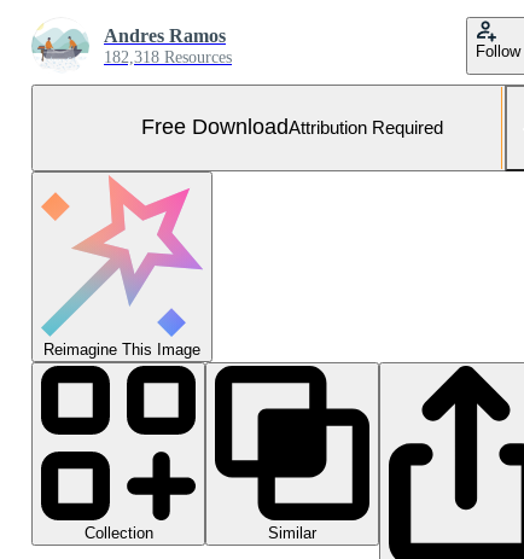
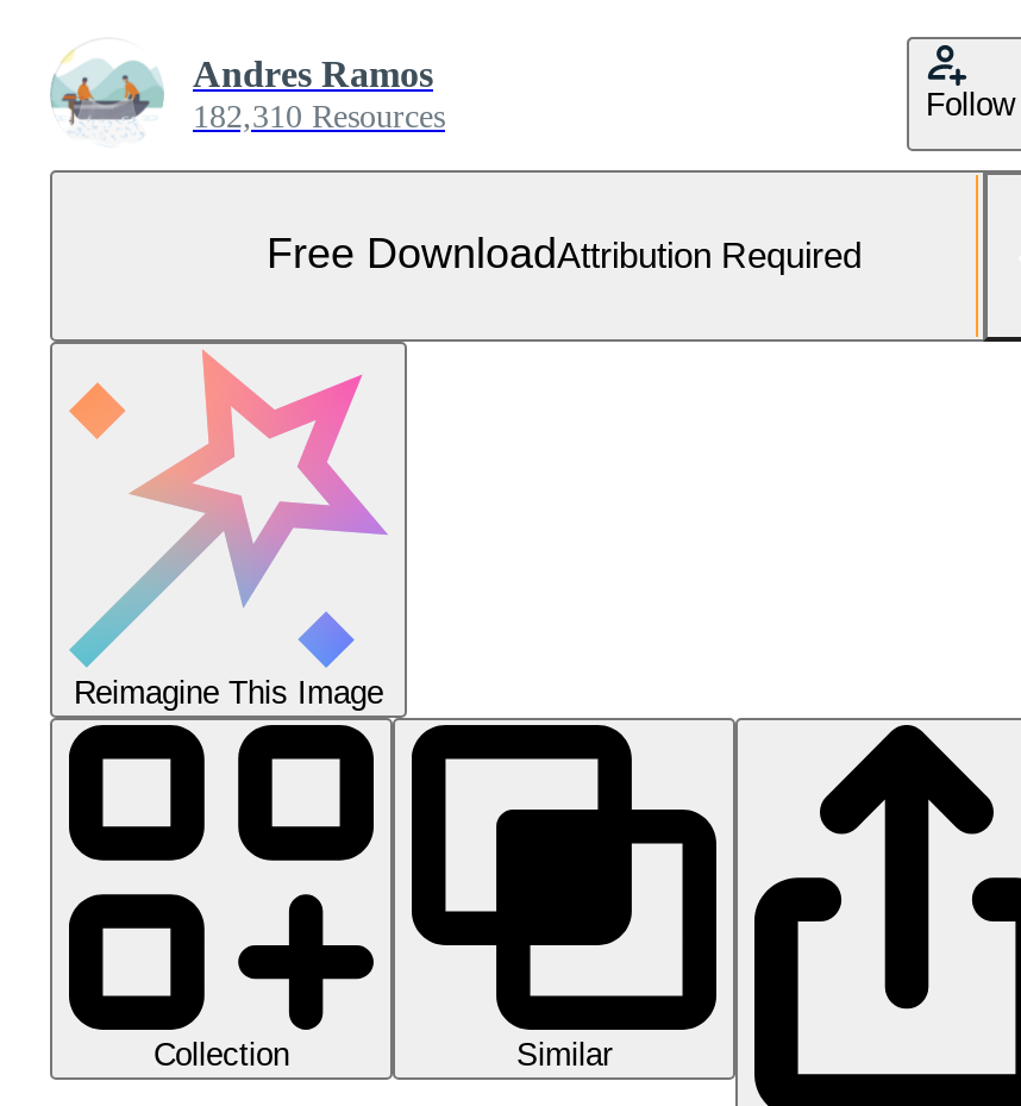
- 182,318 Resources
+ 182,310 Resources
